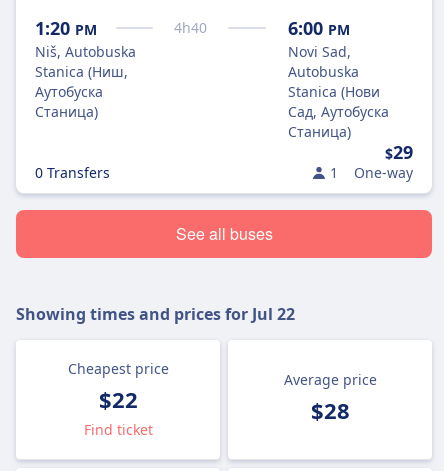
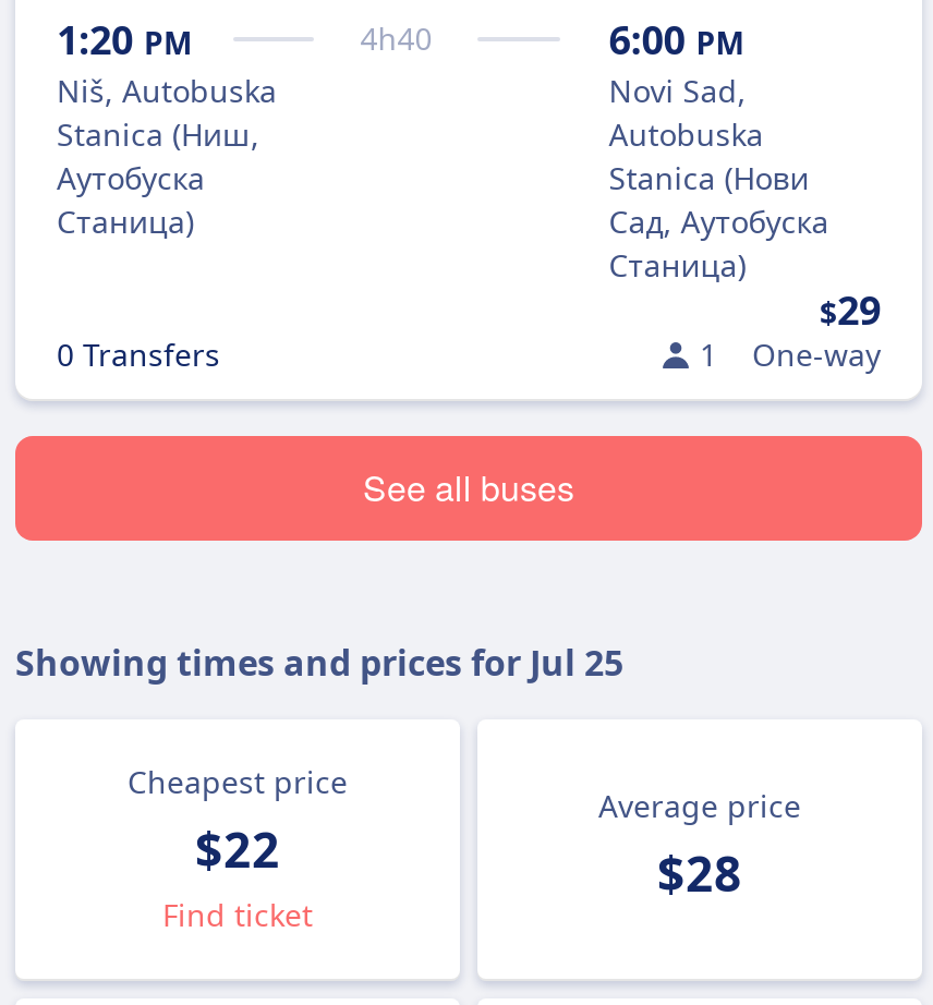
- Showing times and prices for Jul 22
+ Showing times and prices for Jul 25
